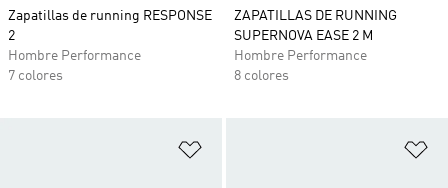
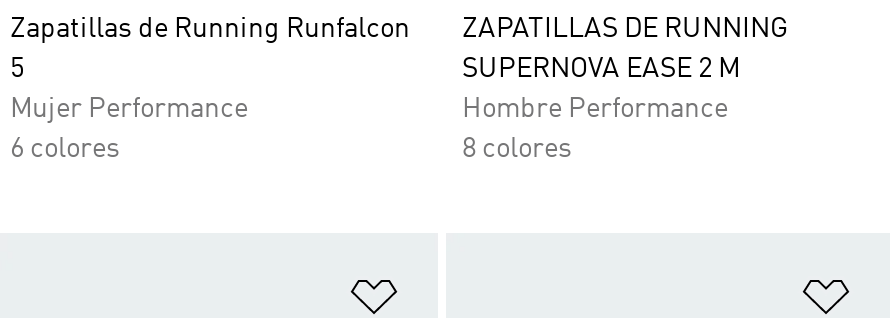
- Zapatillas de running RESPONSE
+ Zapatillas de Running Runfalcon

- 2
+ 5

- Hombre Performance
+ Mujer Performance

- 7 colores
+ 6 colores
